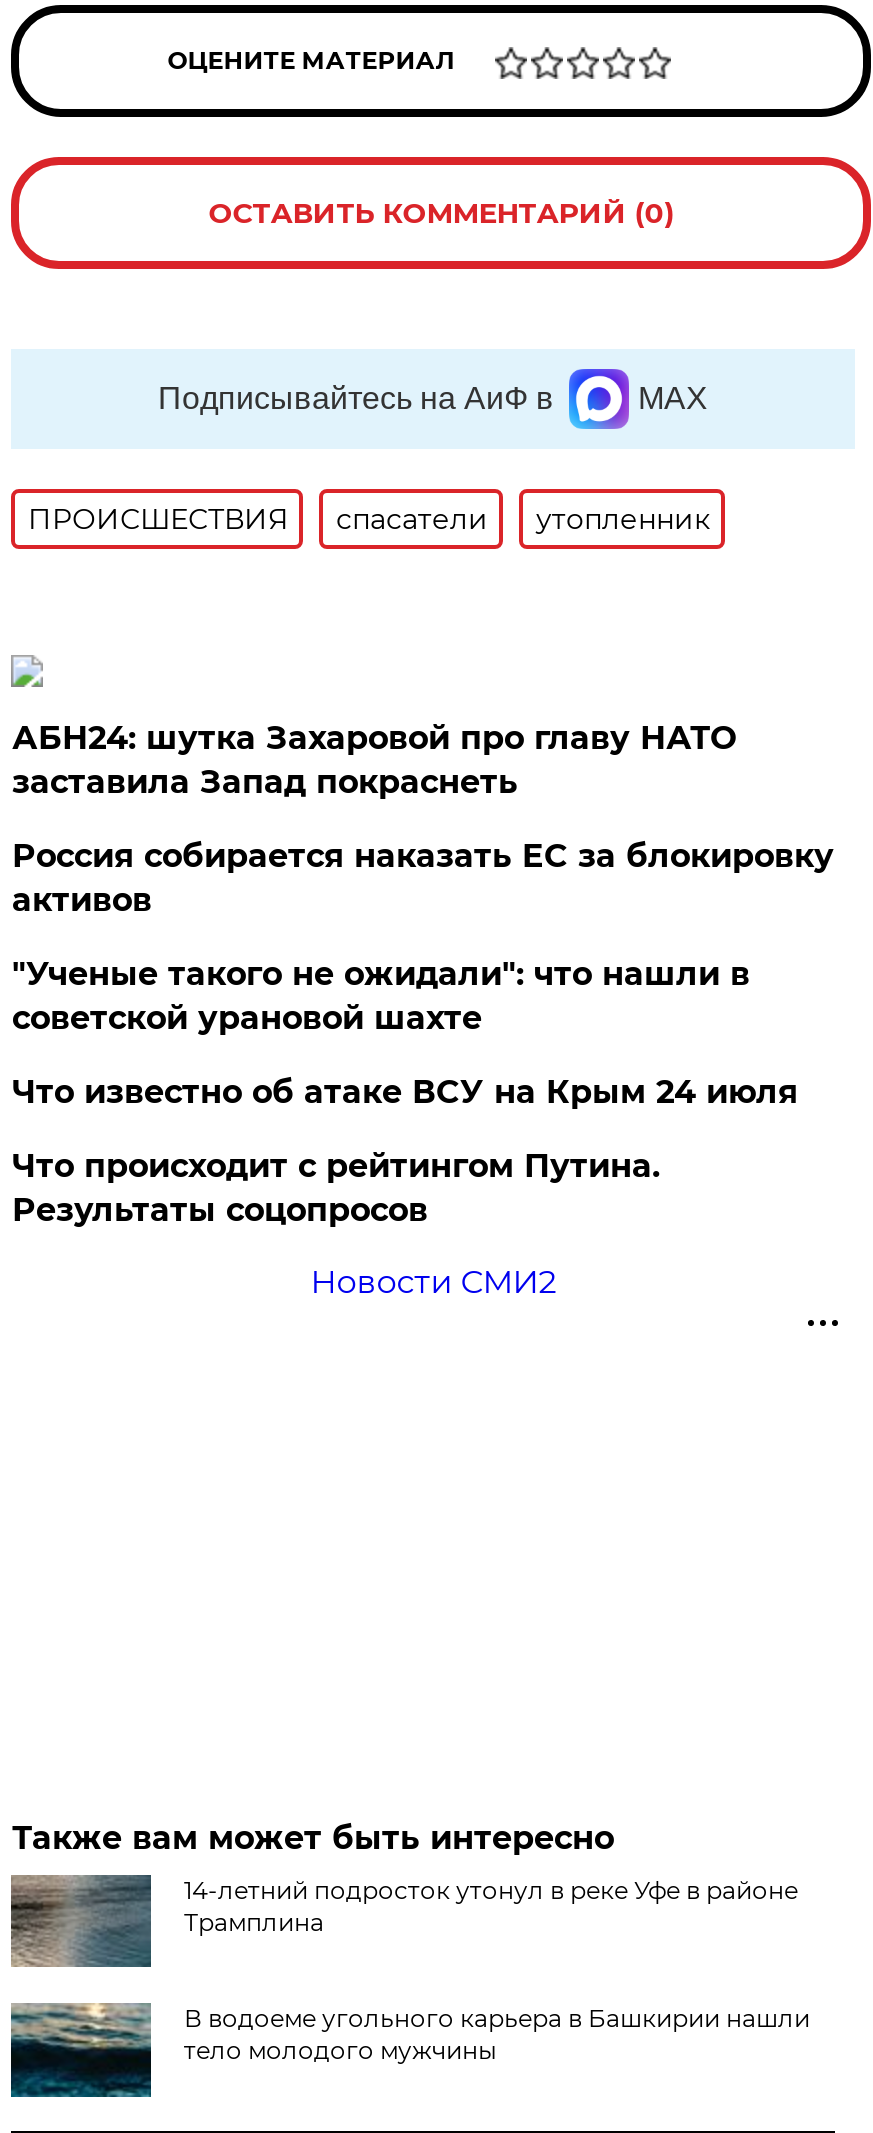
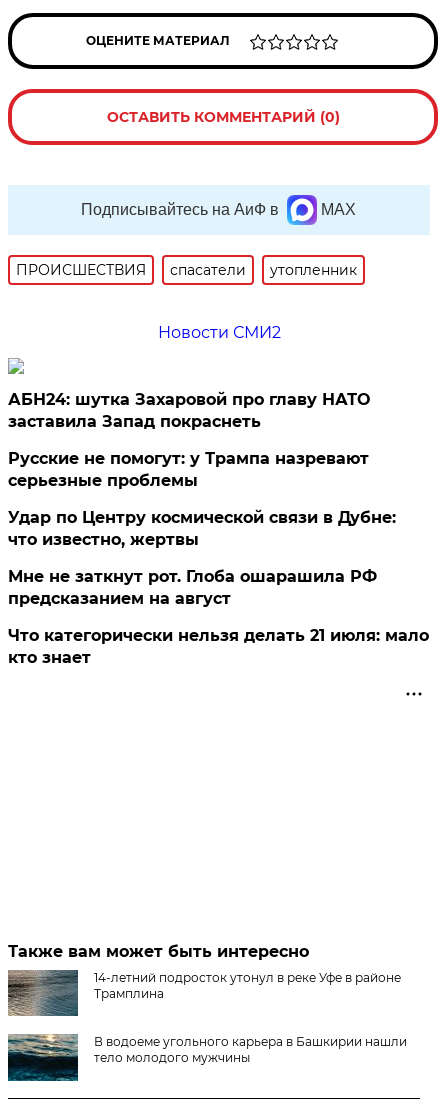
+ Новости СМИ2

- Россия собирается наказать EC за блокировку
- активов
- "Ученые такого не ожидали": что нашли в
- советской урановой шахте
- Что известно об атаке ВСУ на Крым 24 июля
- Что происходит с рейтингом Путина.
- Результаты соцопросов
- Новости СМИ2
+ Русские не помогут: у Трампа назревают
+ серьезные проблемы
+ Удар по Центру космической связи в Дубне:
+ что известно, жертвы
+ Мне не заткнут рот. Глоба ошарашила РФ
+ предсказанием на август
+ Что категорически нельзя делать 21 июля: мало
+ кто знает
